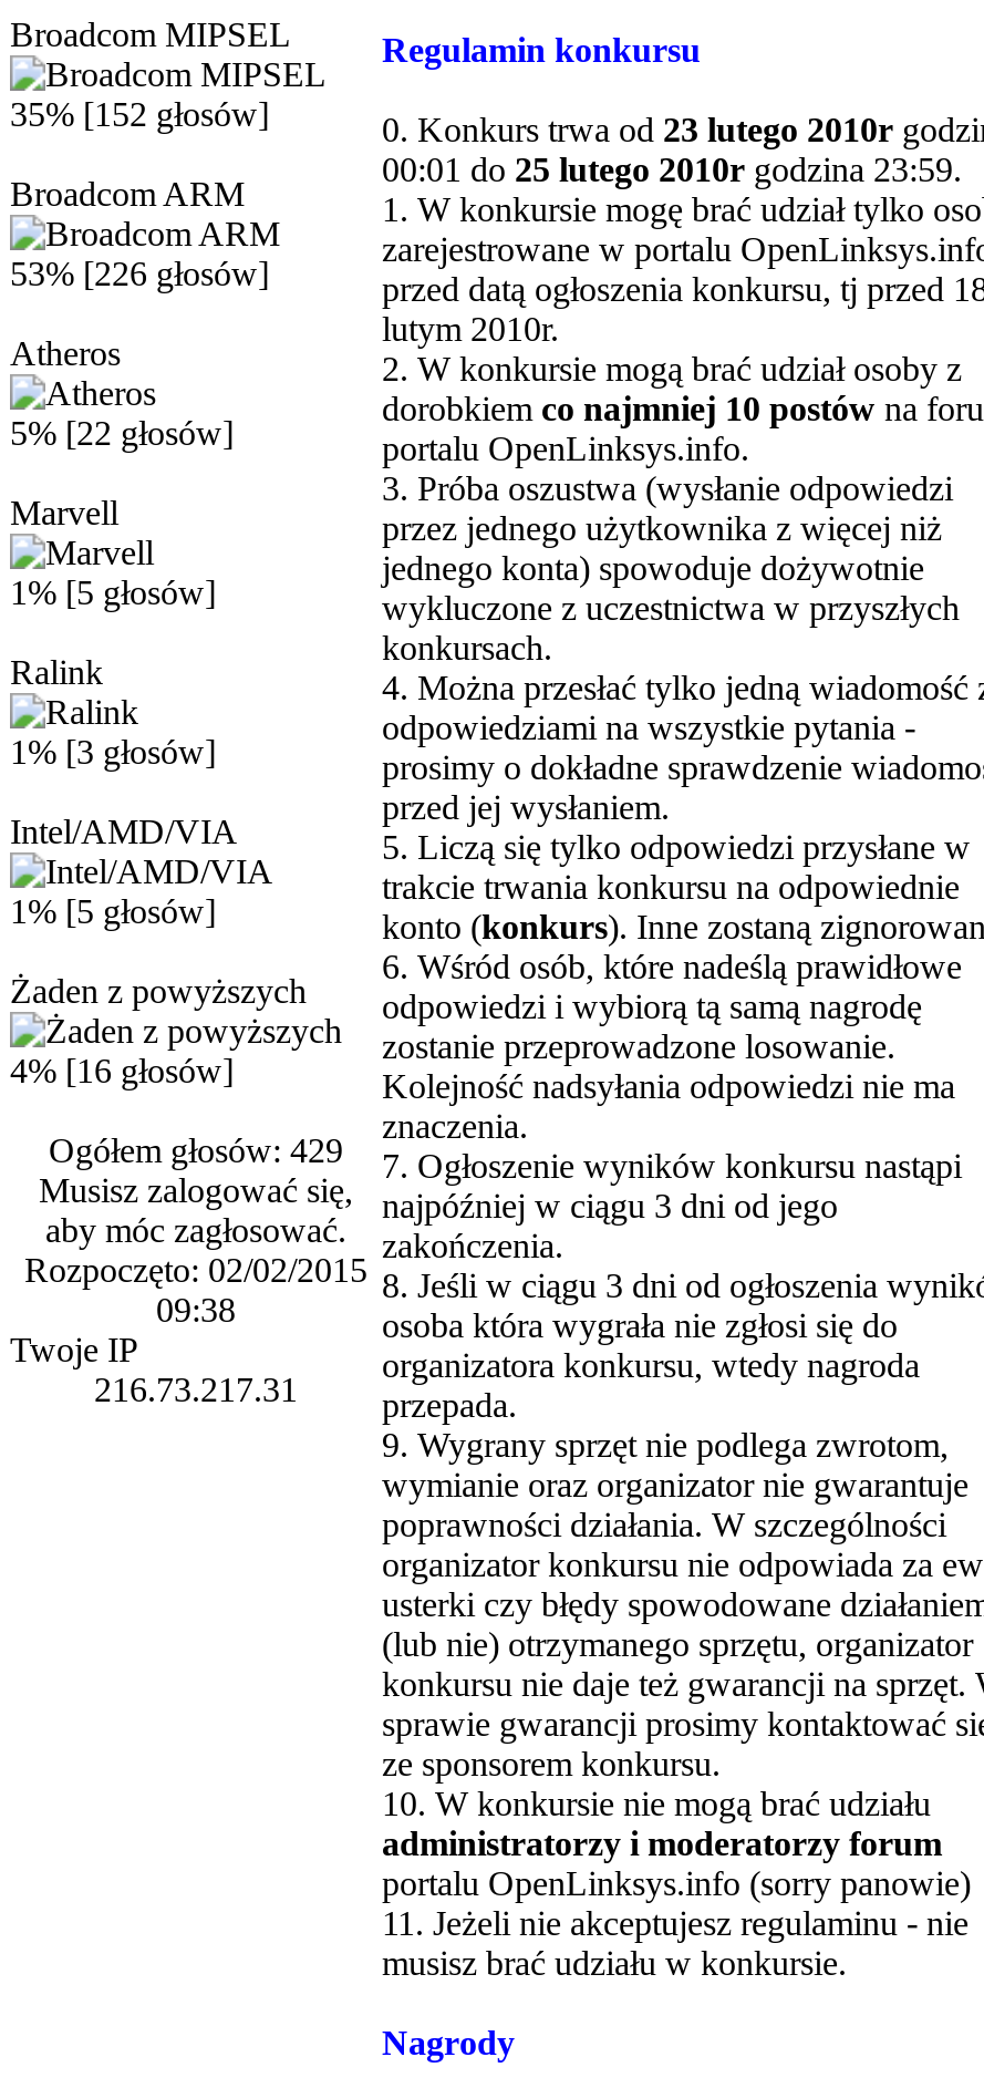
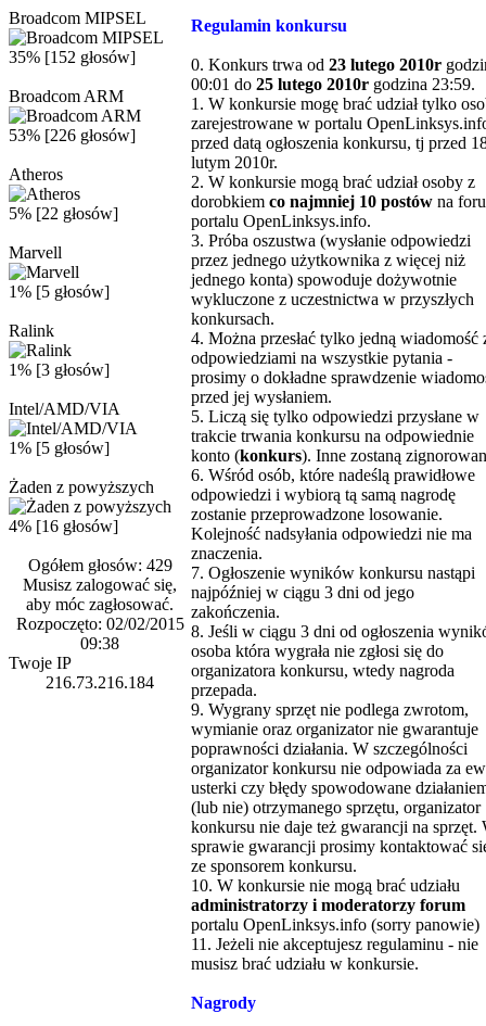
- 216.73.217.31
+ 216.73.216.184
